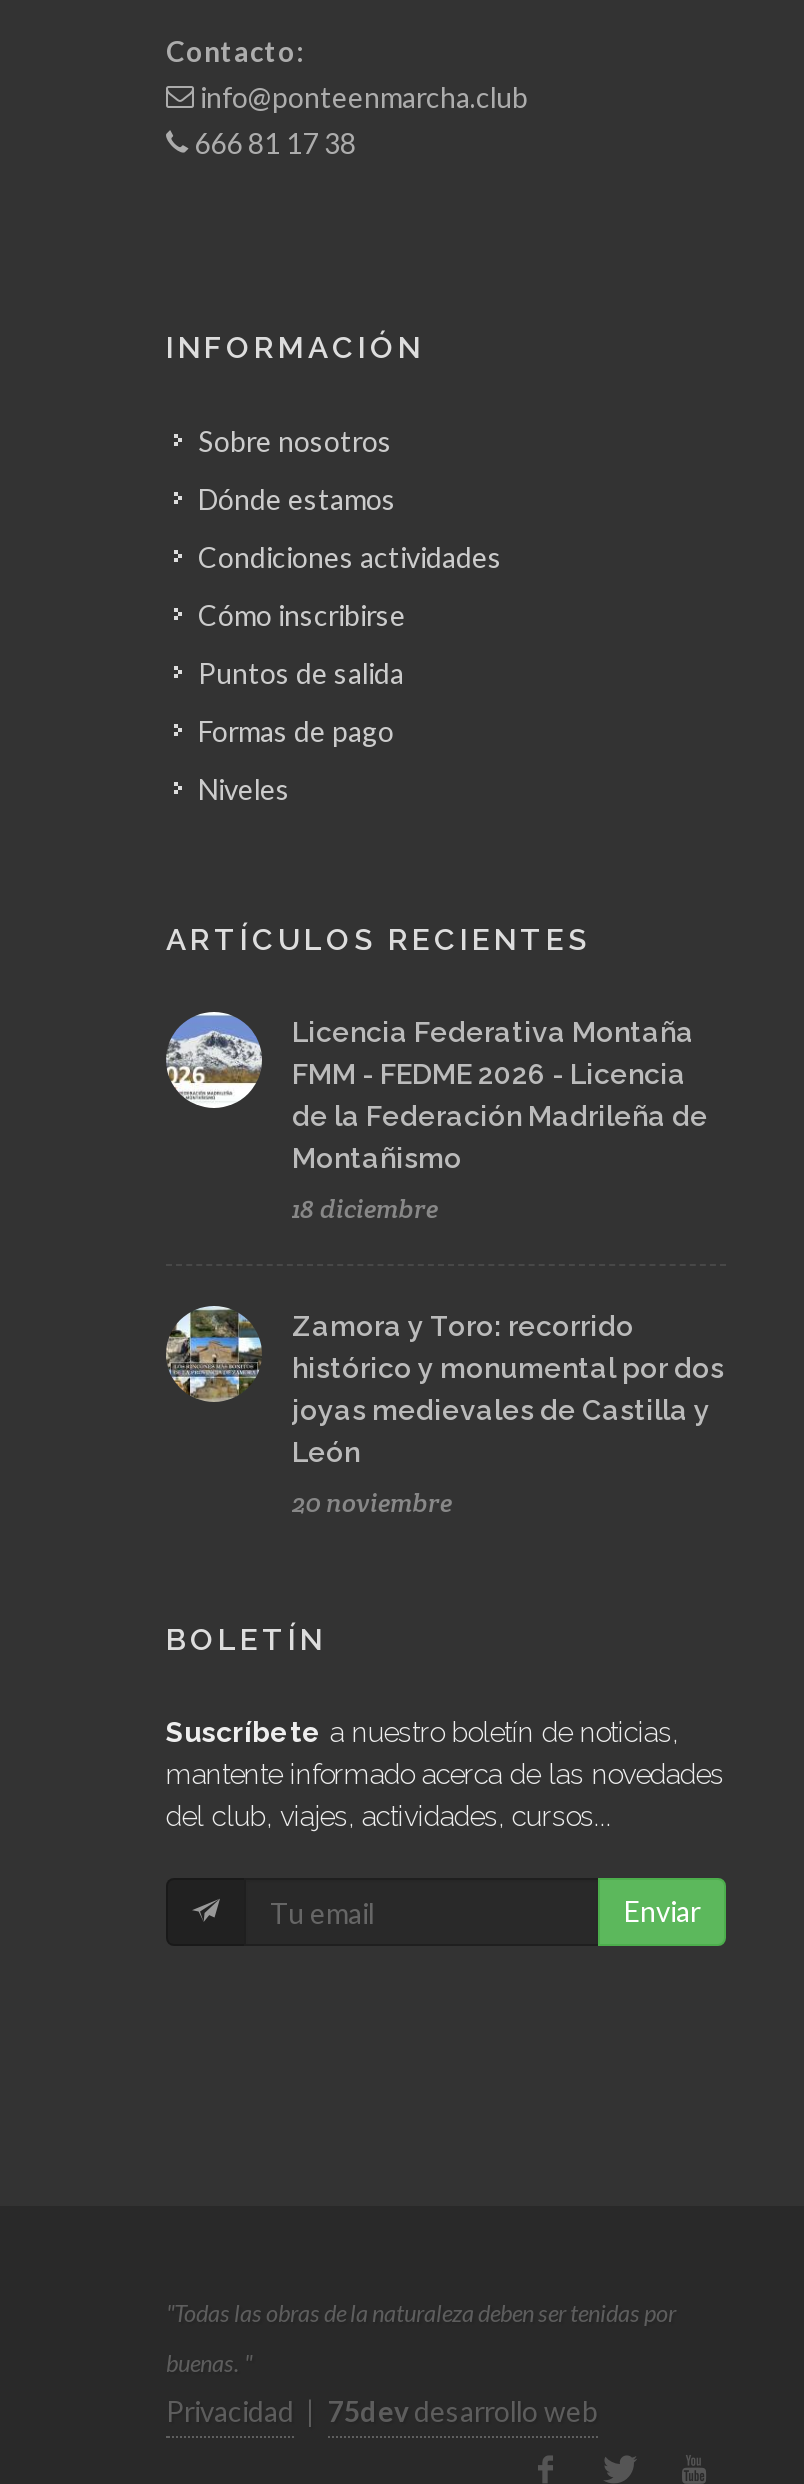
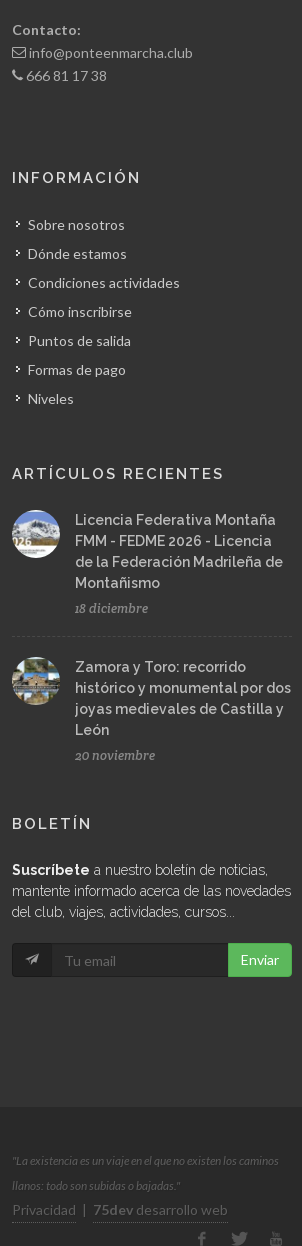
- "Todas las obras de la naturaleza deben ser tenidas por
+ "La existencia es un viaje en el que no existen los caminos

- buenas. "
+ llanos: todo son subidas o bajadas."
